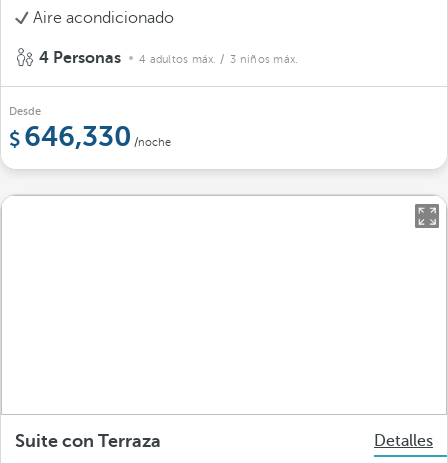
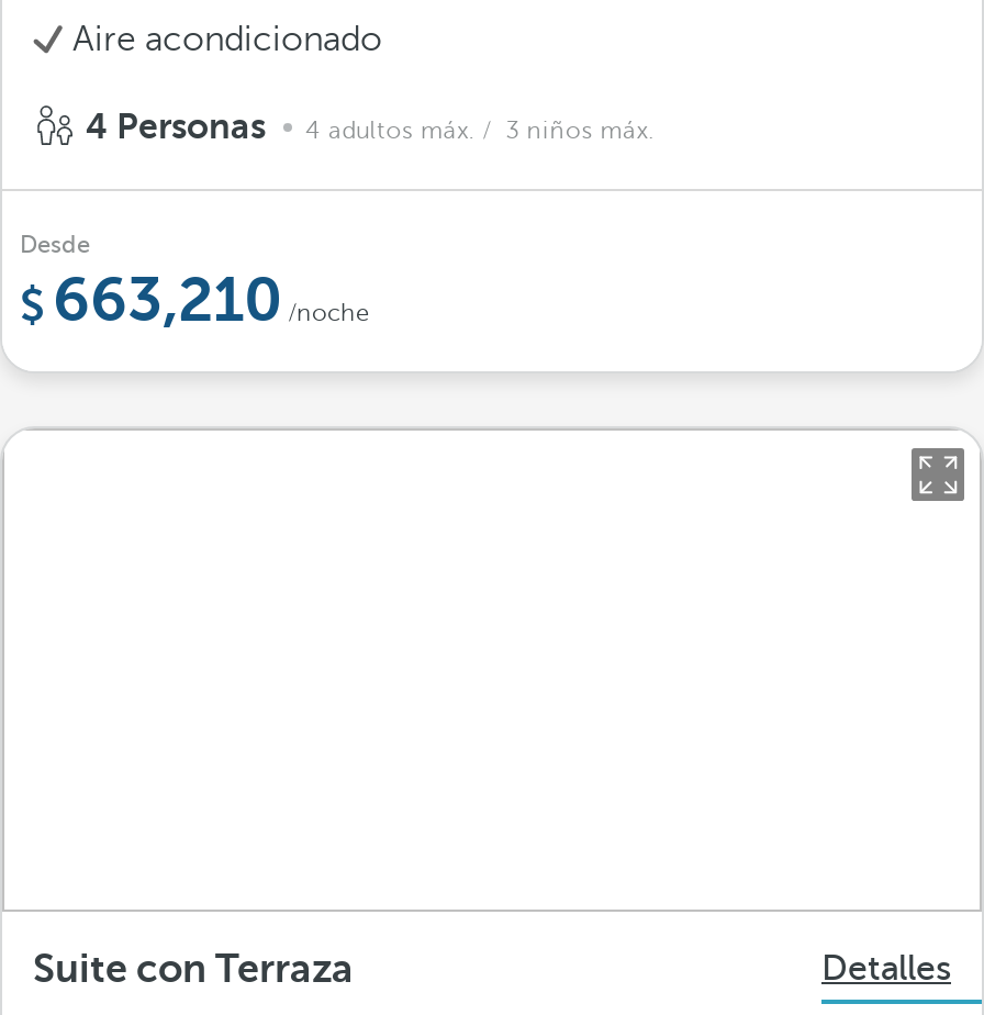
- 646,330 /noche
+ 663,210 /noche
